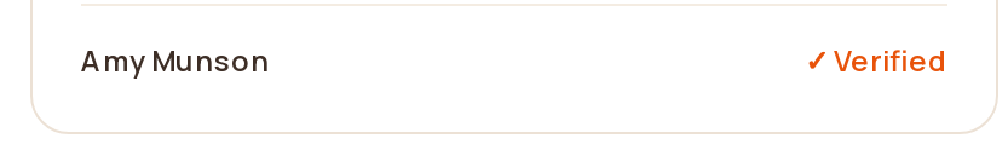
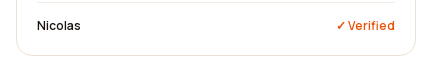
- Amy Munson
+ Nicolas
